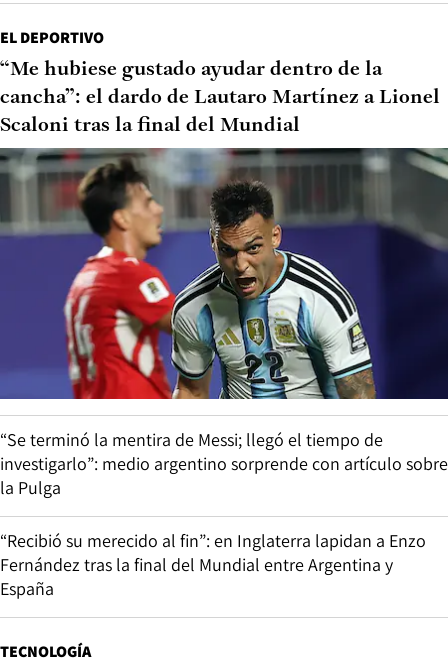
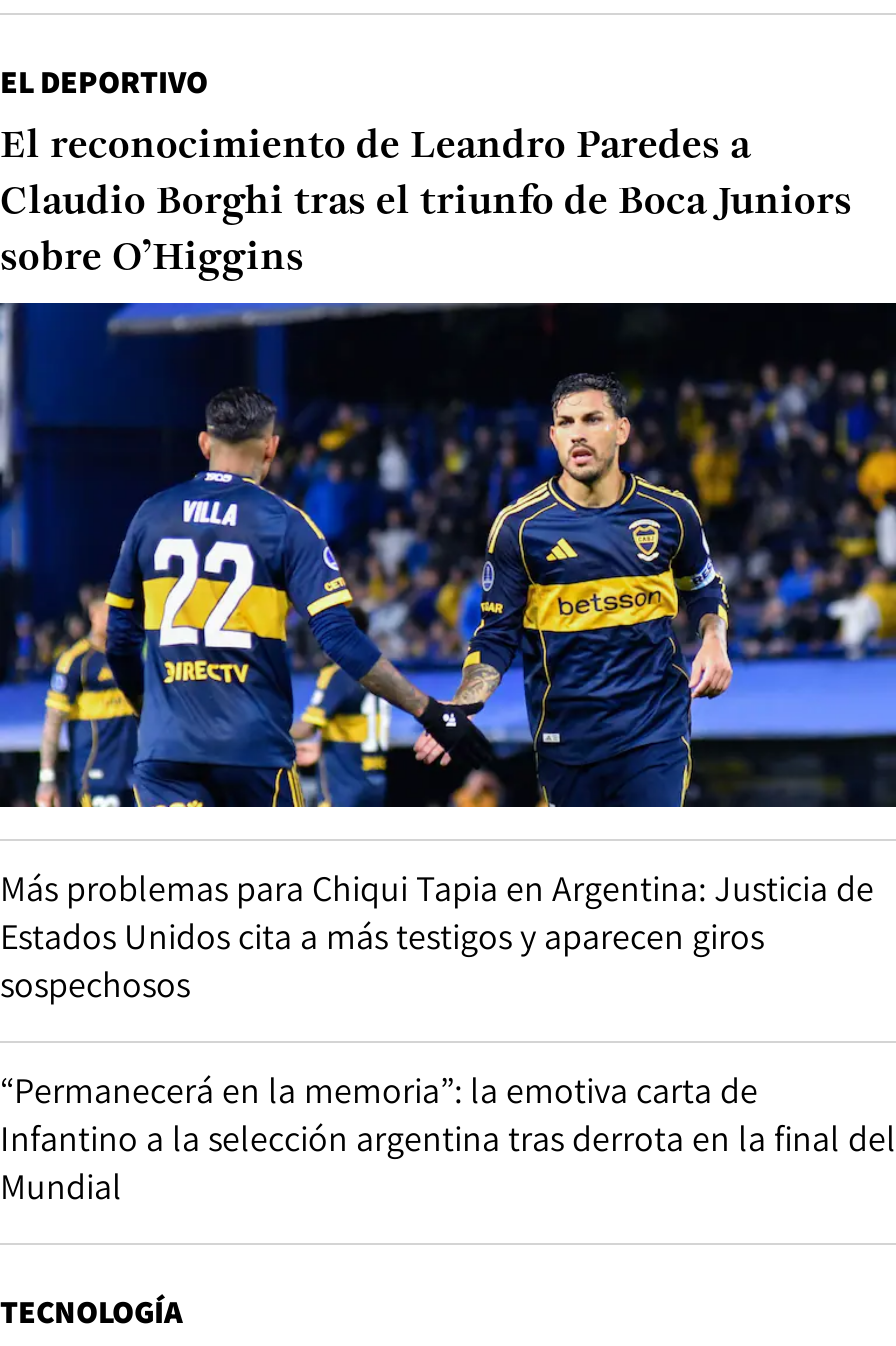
- “Me hubiese gustado ayudar dentro de la
- cancha”: el dardo de Lautaro Martínez a Lionel
- Scaloni tras la final del Mundial
+ El reconocimiento de Leandro Paredes a
+ Claudio Borghi tras el triunfo de Boca Juniors
+ sobre O’Higgins

- [image]
- “Se terminó la mentira de Messi; llegó el tiempo de
- investigarlo”: medio argentino sorprende con artículo sobre
- la Pulga
+ [image]
+ Más problemas para Chiqui Tapia en Argentina: Justicia de
+ Estados Unidos cita a más testigos y aparecen giros
+ sospechosos

- “Recibió su merecido al fin”: en Inglaterra lapidan a Enzo
- Fernández tras la final del Mundial entre Argentina y
- España
+ “Permanecerá en la memoria”: la emotiva carta de
+ Infantino a la selección argentina tras derrota en la final del
+ Mundial
